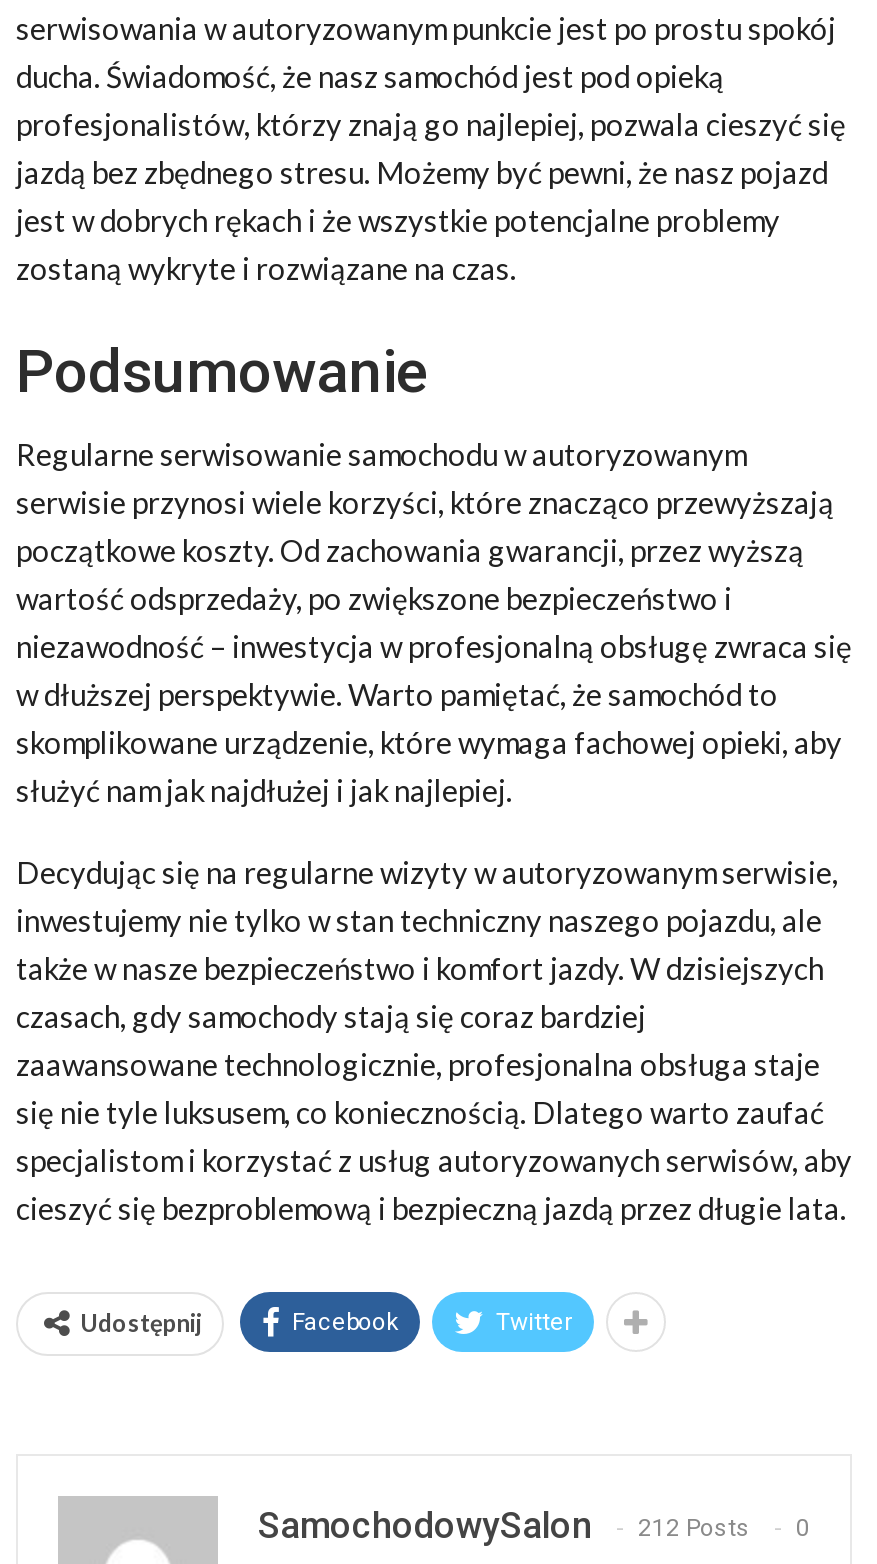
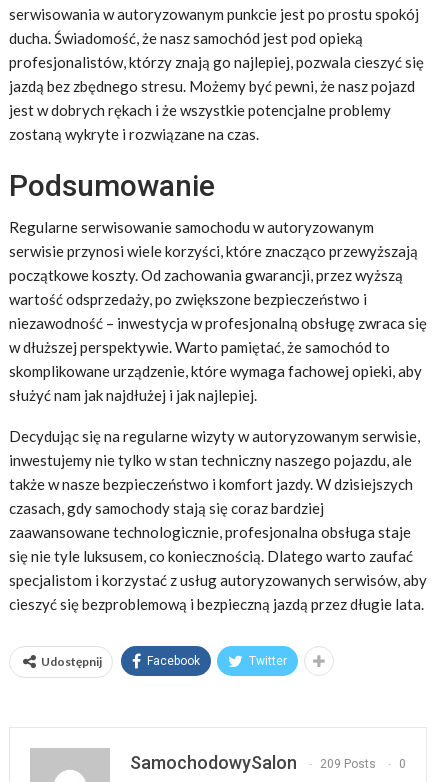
- SamochodowySalon 212 Posts 0
+ SamochodowySalon 209 Posts 0
